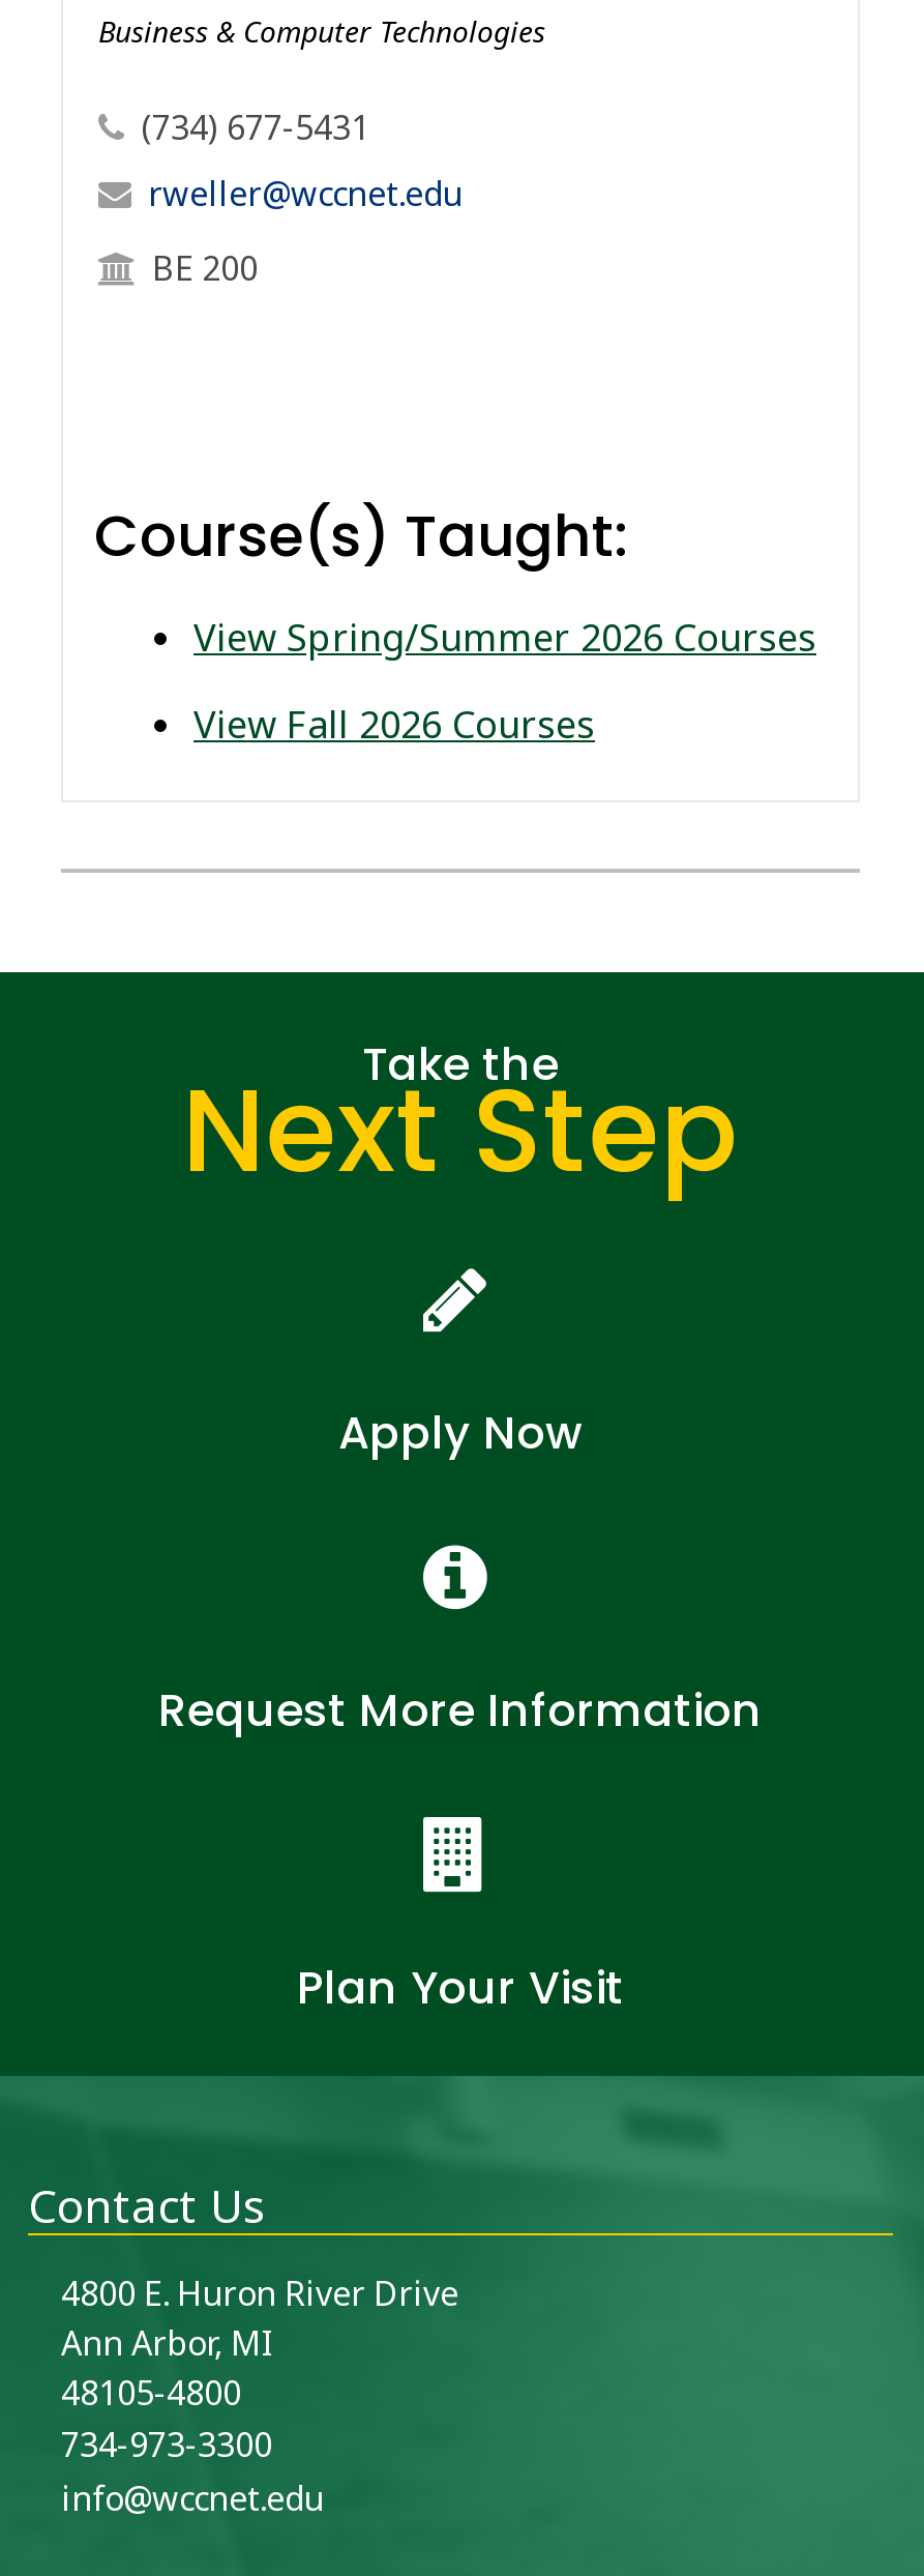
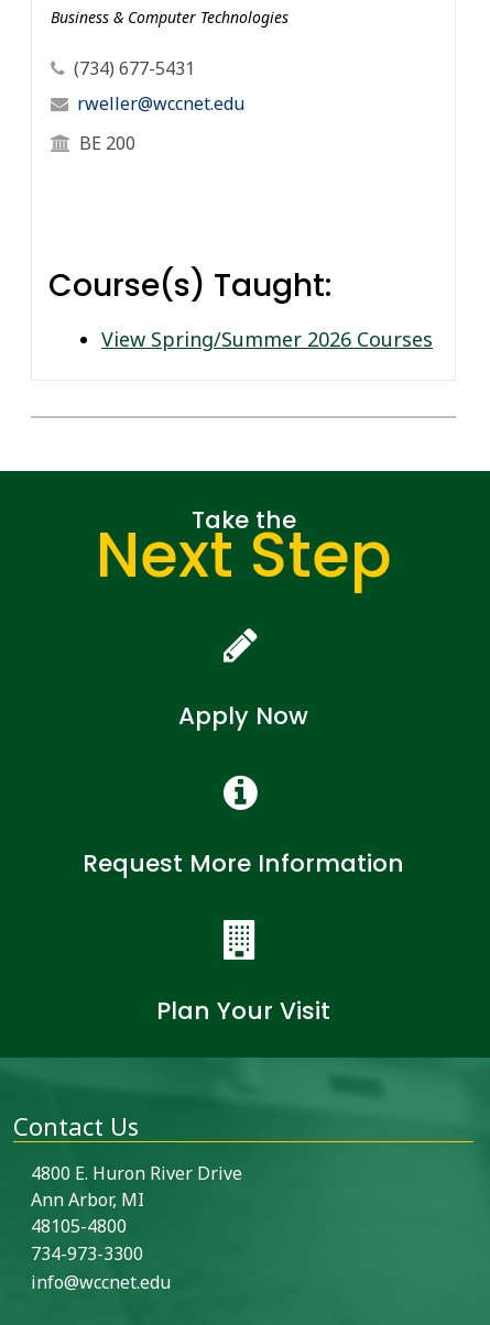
- View Fall 2026 Courses
